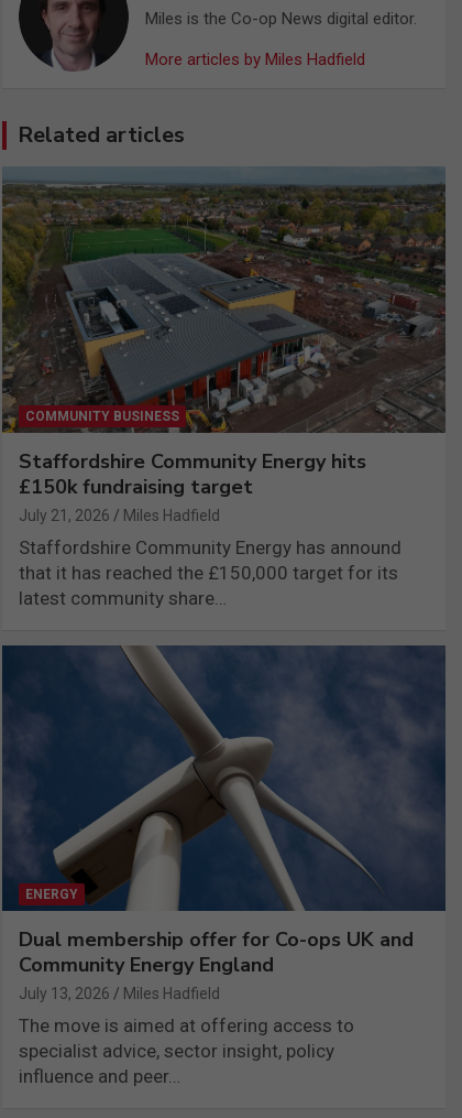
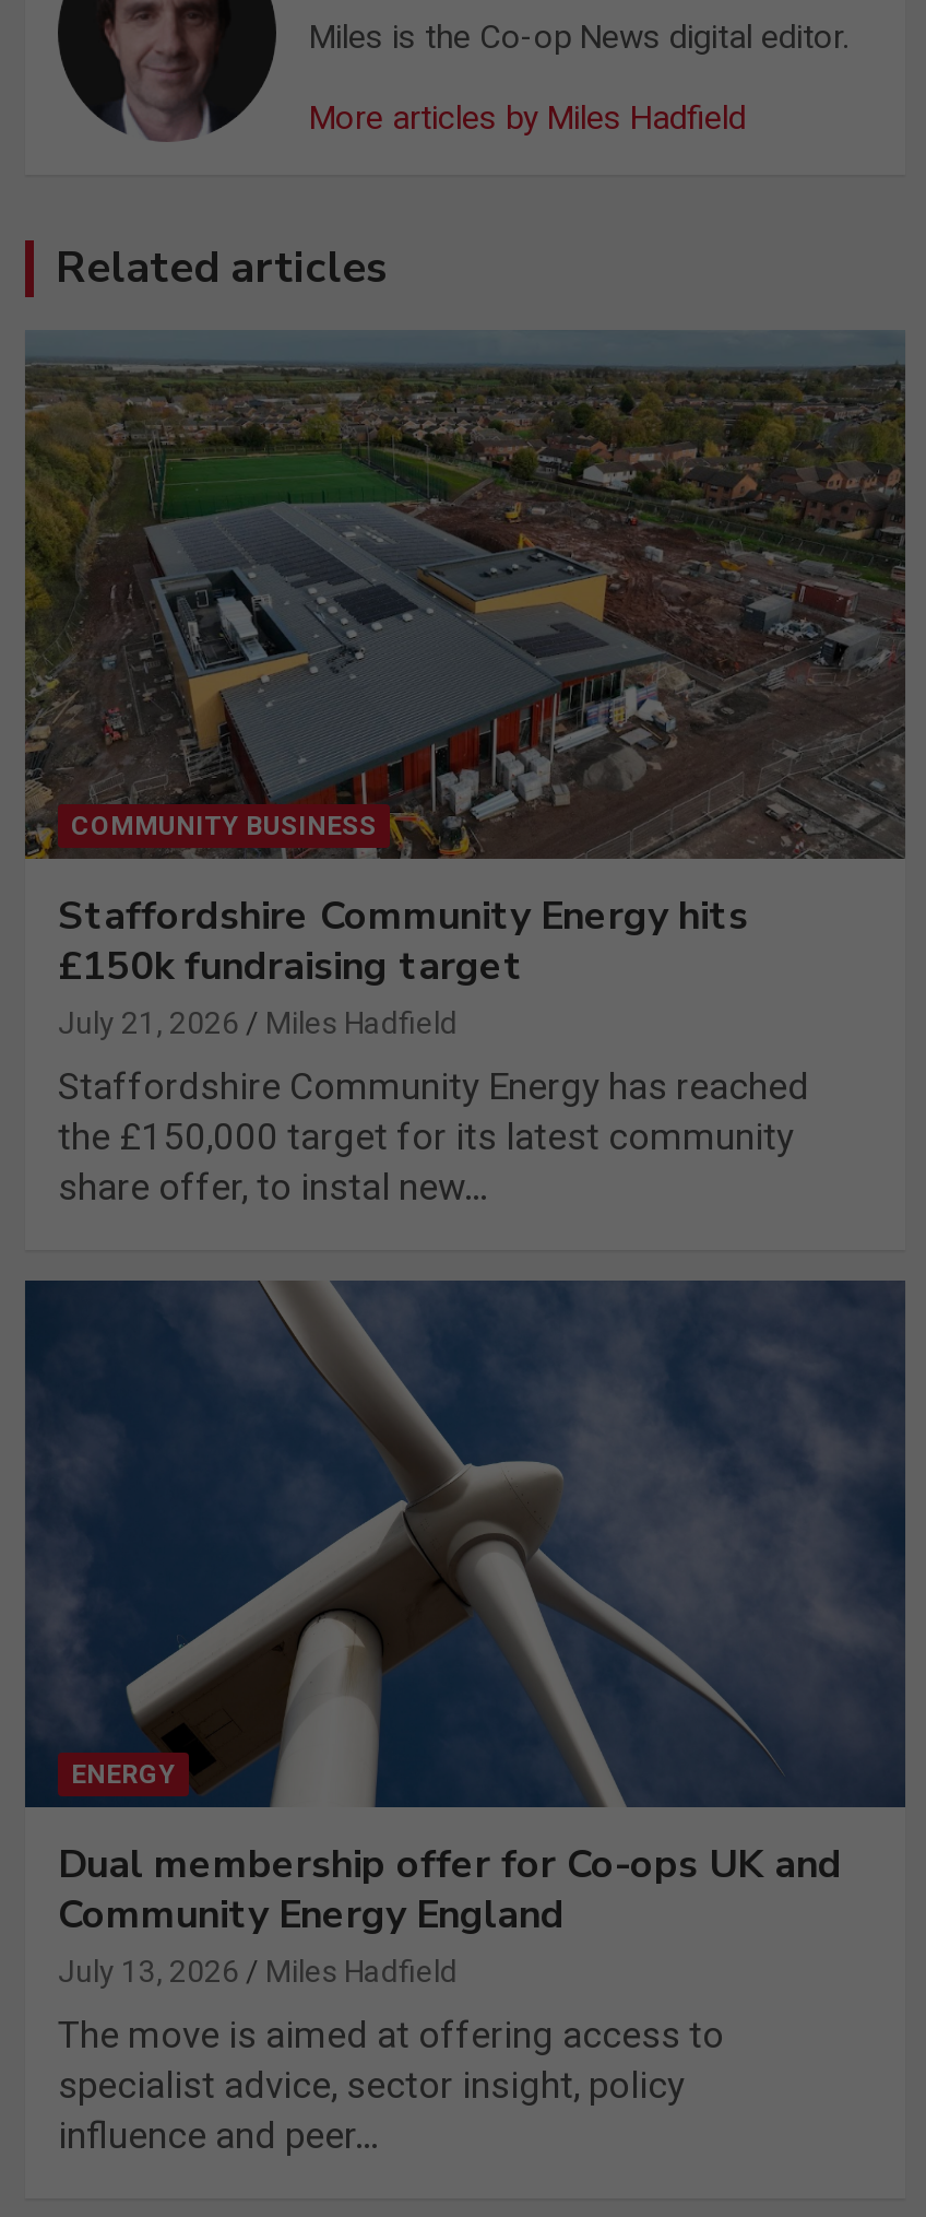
- Staffordshire Community Energy has annound
- that it has reached the £150,000 target for its
- latest community share…
+ Staffordshire Community Energy has reached
+ the £150,000 target for its latest community
+ share offer, to instal new…
